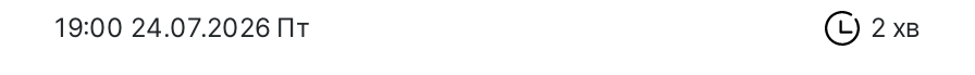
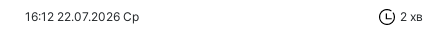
- 19:00 24.07.2026 Пт
+ 16:12 22.07.2026 Ср
